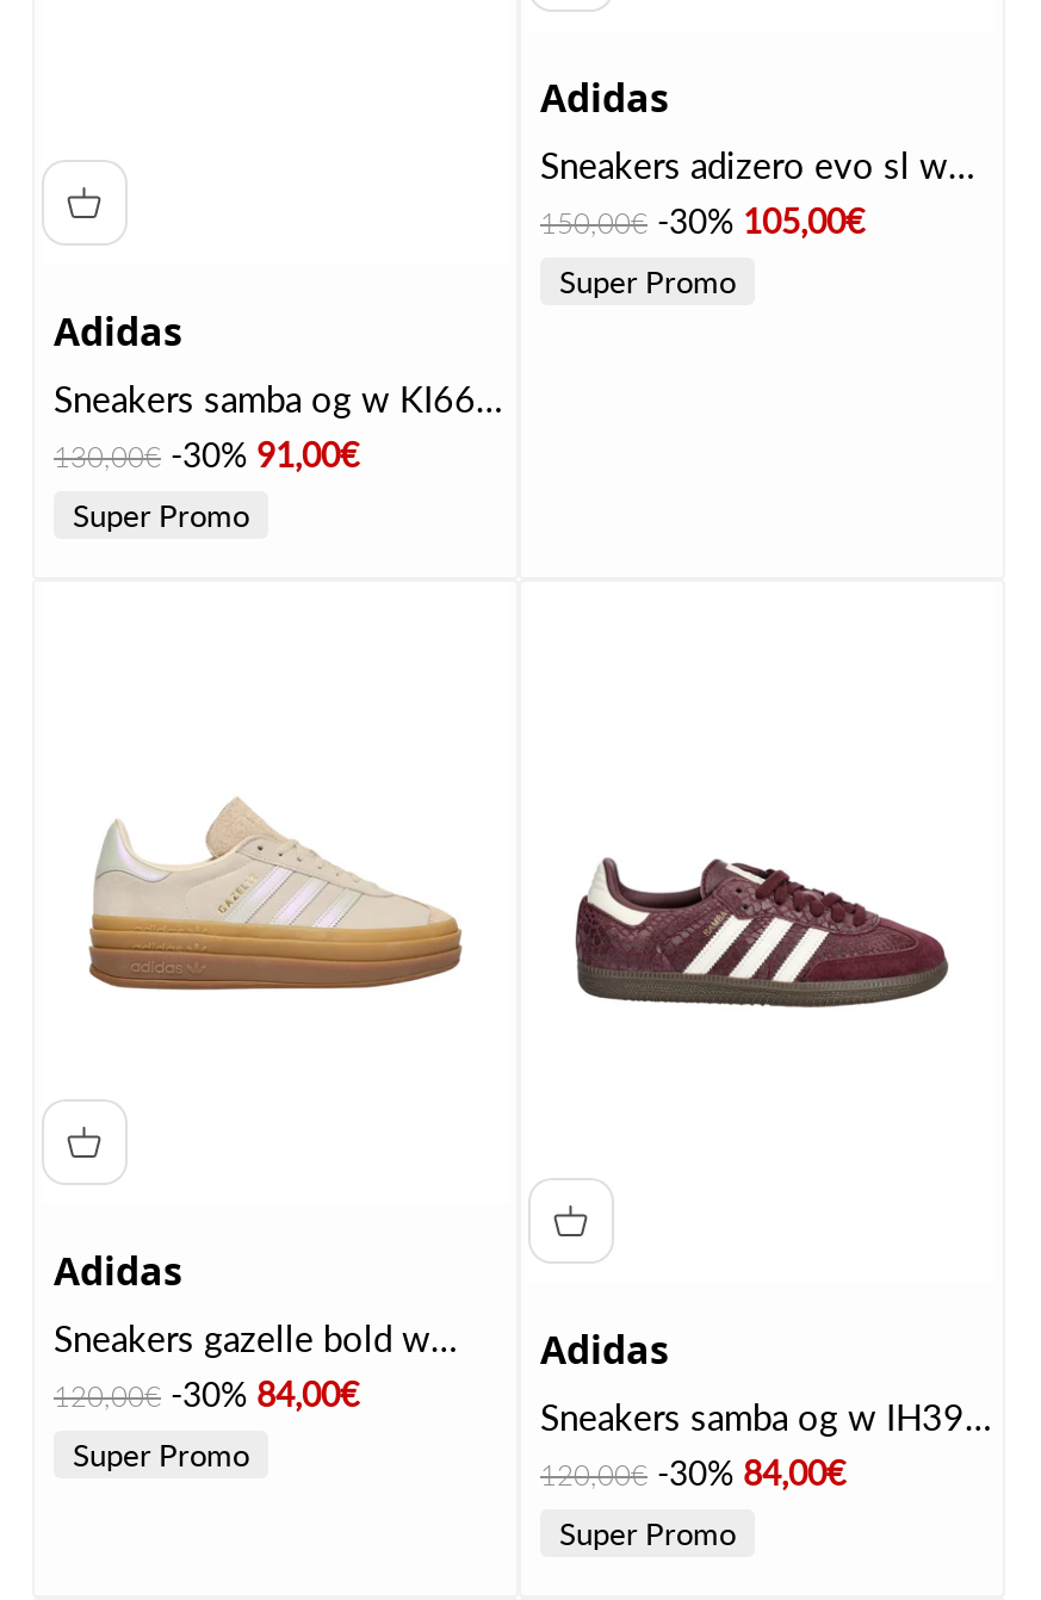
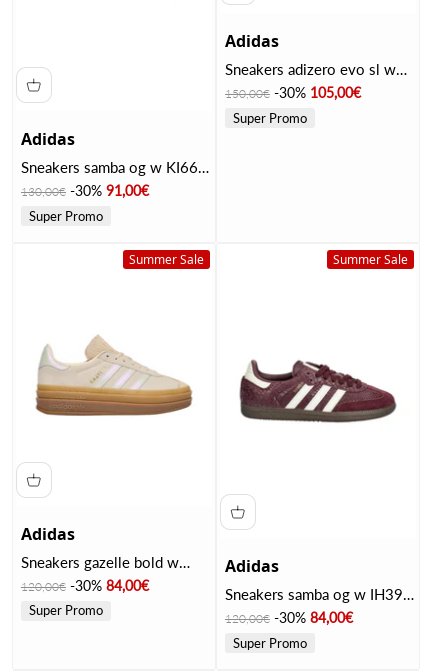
+ Summer Sale

+ Summer Sale
